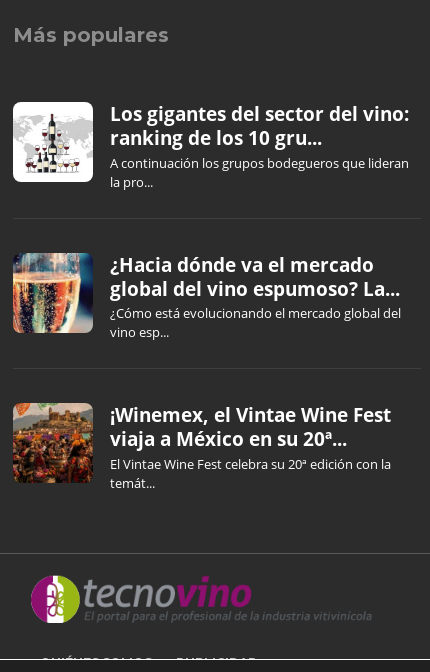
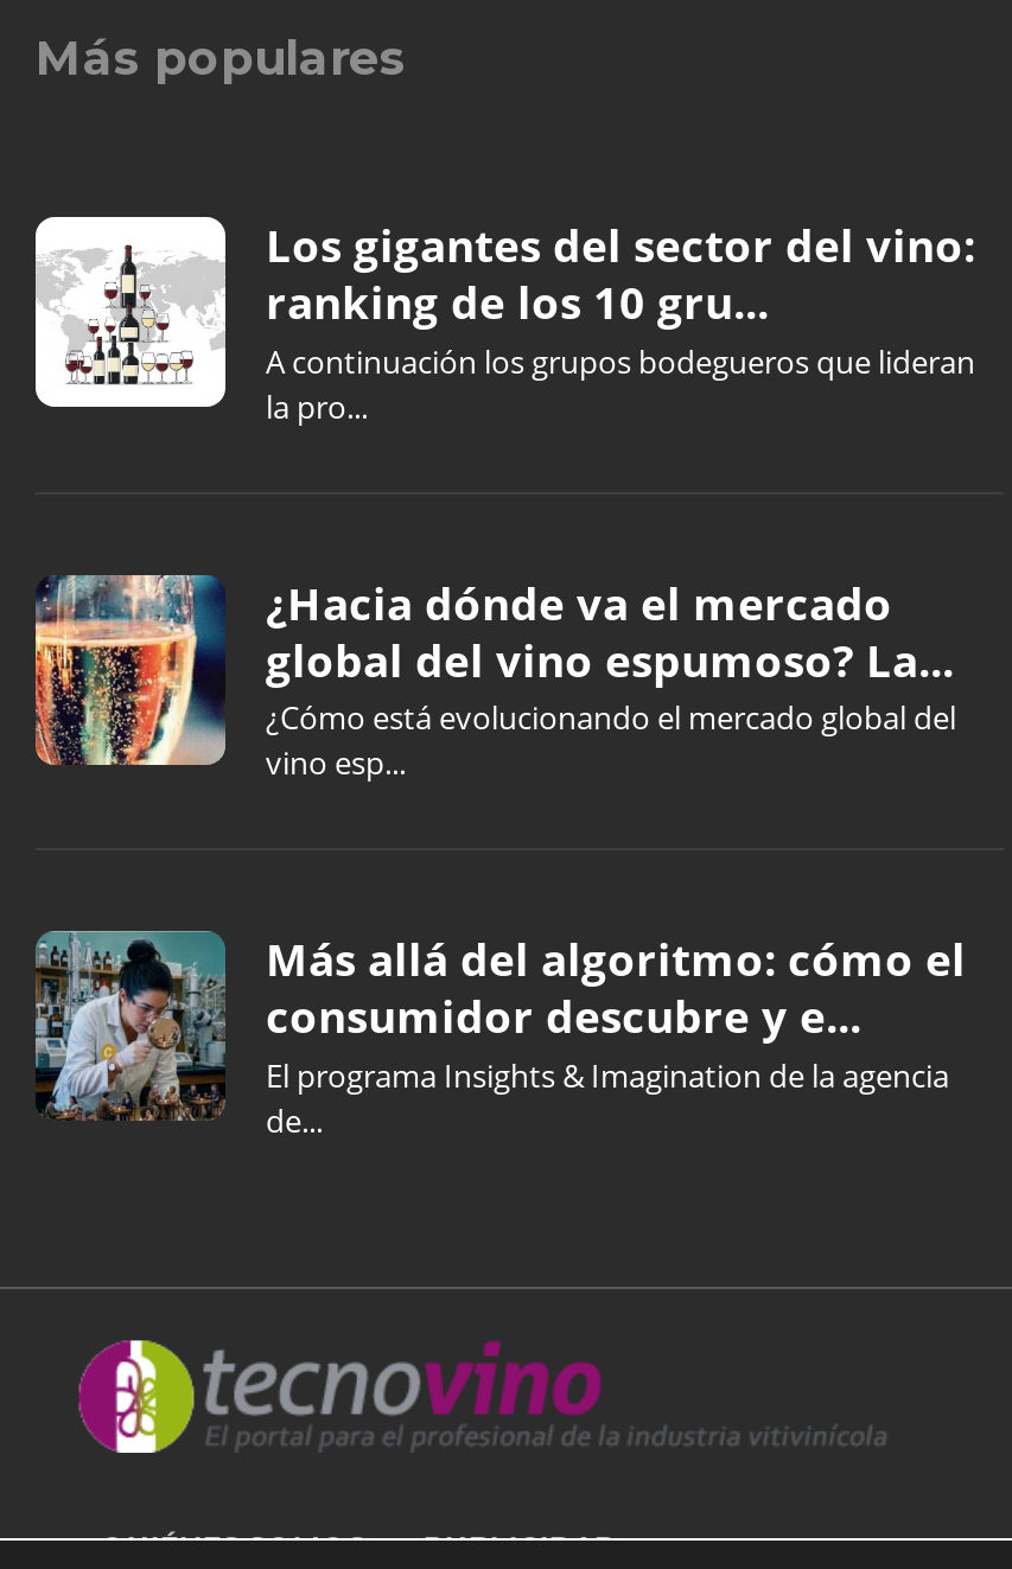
- [image]
- ¡Winemex, el Vintae Wine Fest
- viaja a México en su 20ª...
- El Vintae Wine Fest celebra su 20ª edición con la
- temát...
+ [image]
+ Más allá del algoritmo: cómo el
+ consumidor descubre y e...
+ El programa Insights & Imagination de la agencia
+ de...
